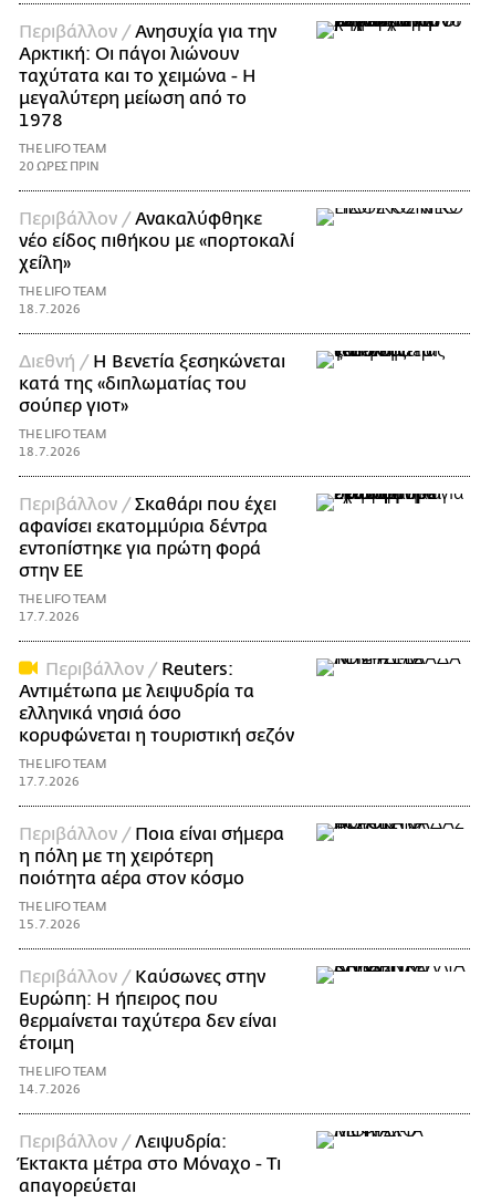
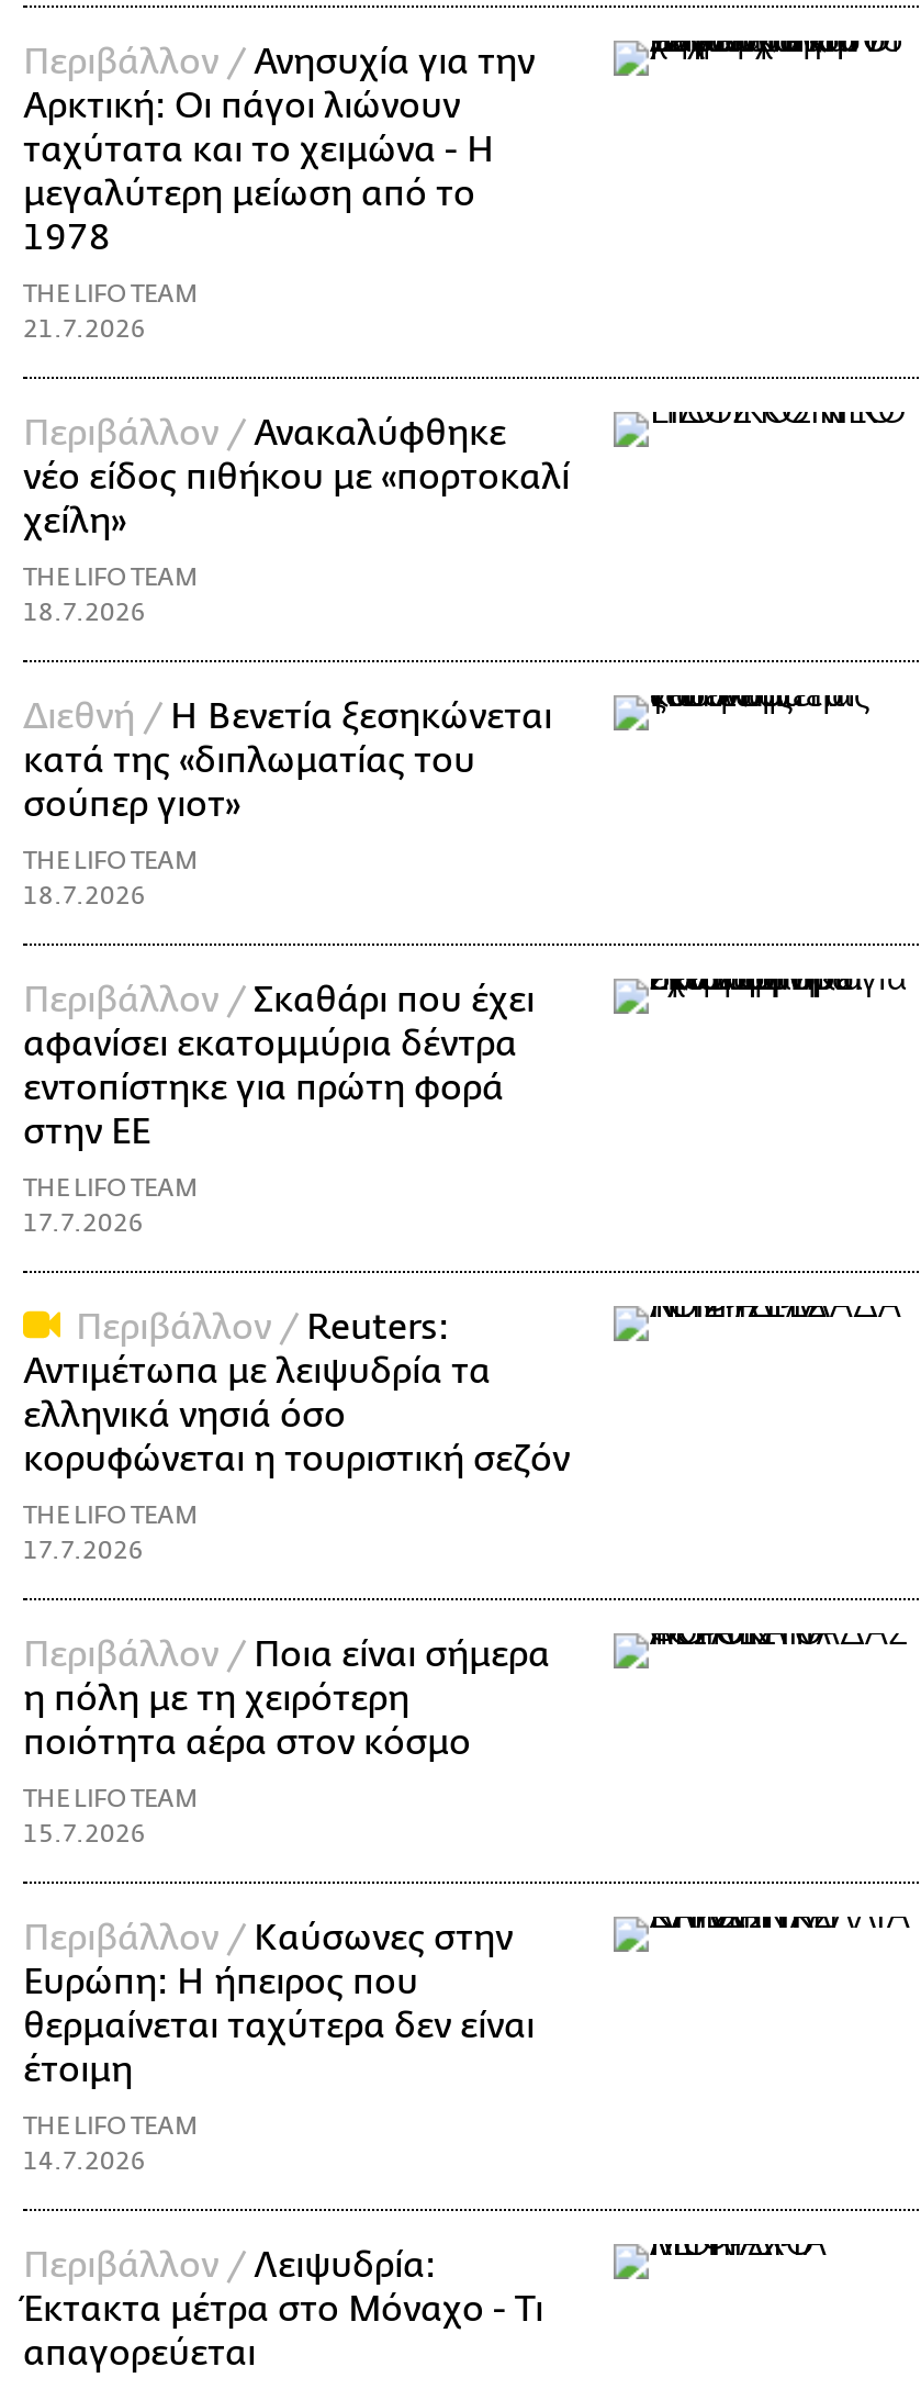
- 20 ΩΡΕΣ ΠΡΙΝ
+ 21.7.2026
